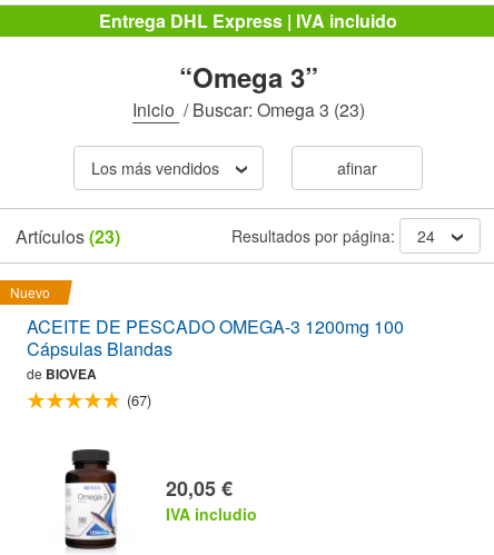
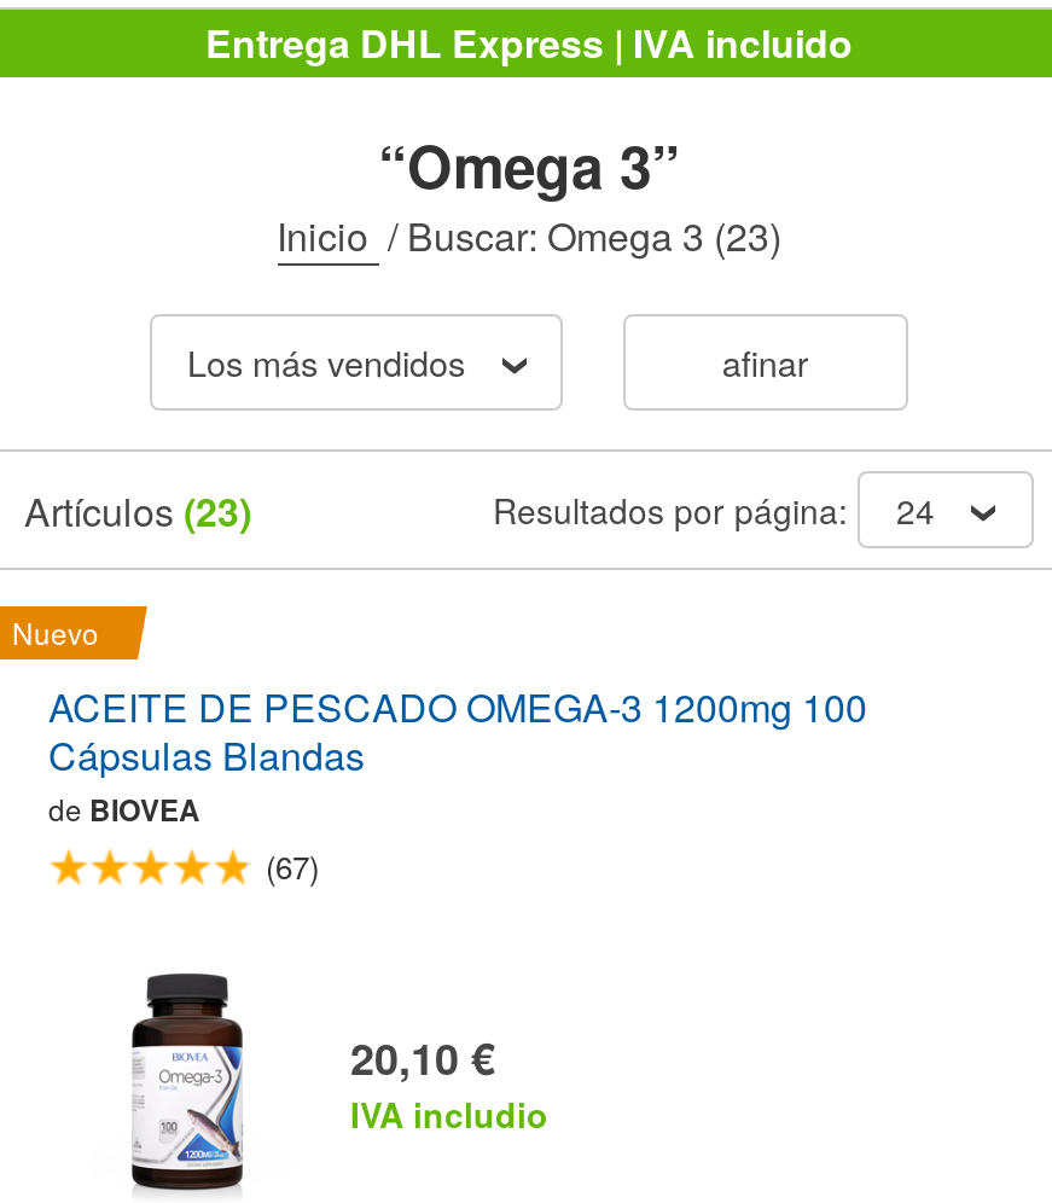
- 20,05 €
+ 20,10 €
